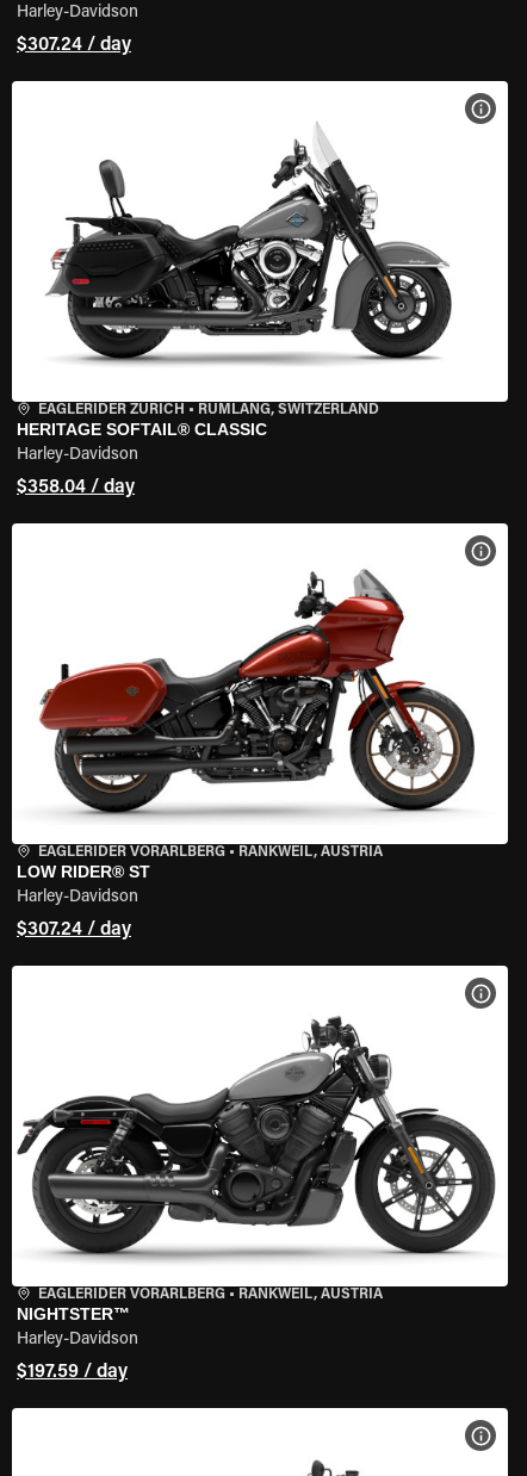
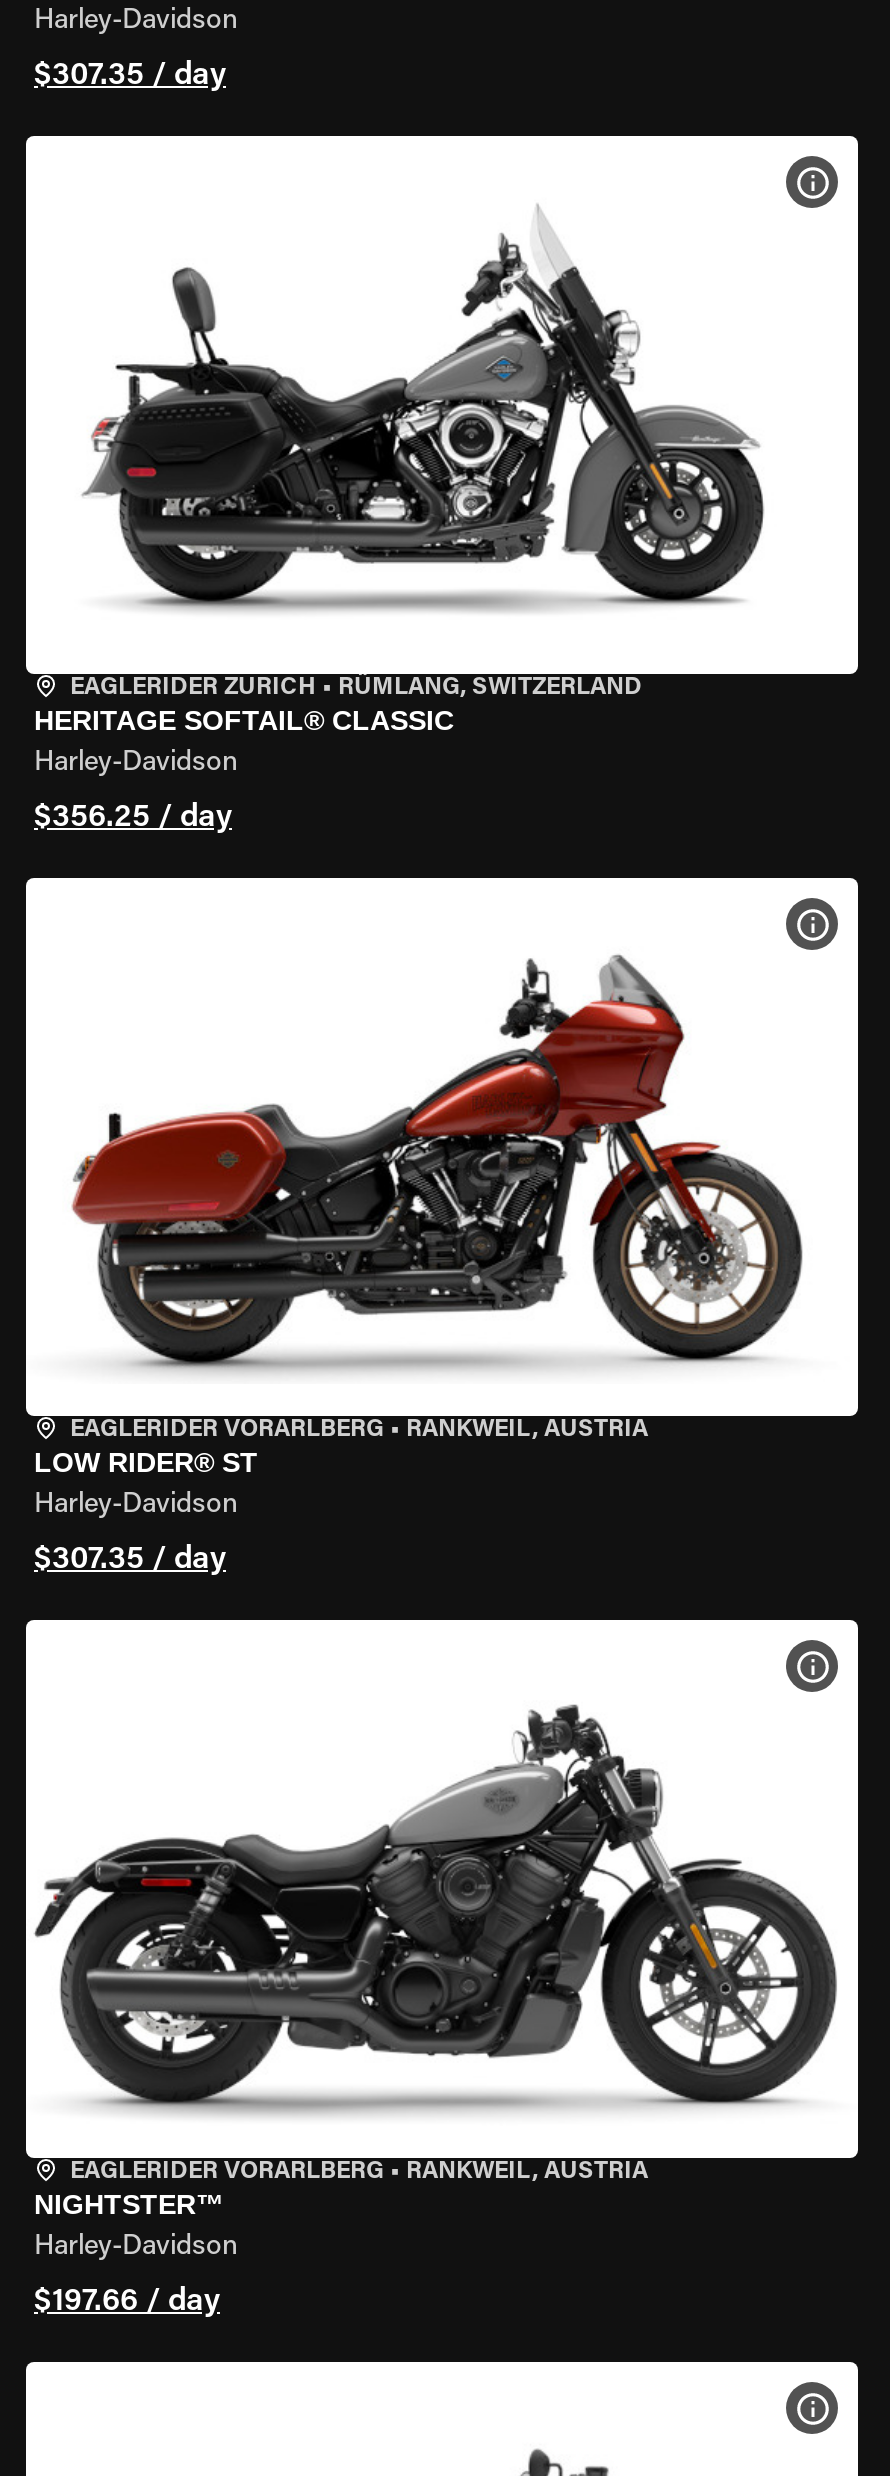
- $307.24 / day
+ $307.35 / day

- $358.04 / day
+ $356.25 / day

- $307.24 / day
+ $307.35 / day

- $197.59 / day
+ $197.66 / day
